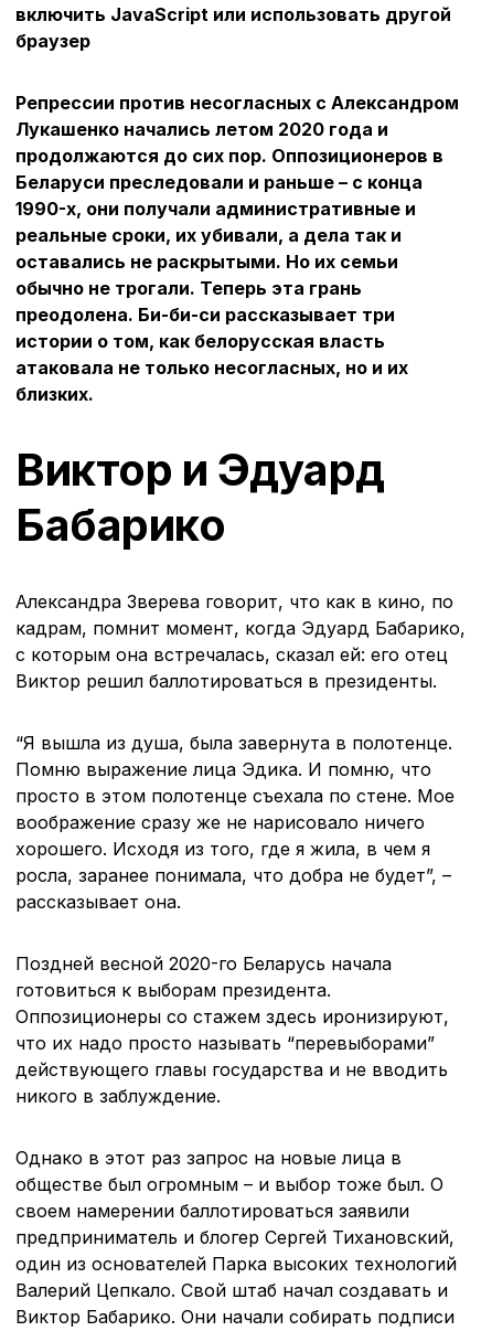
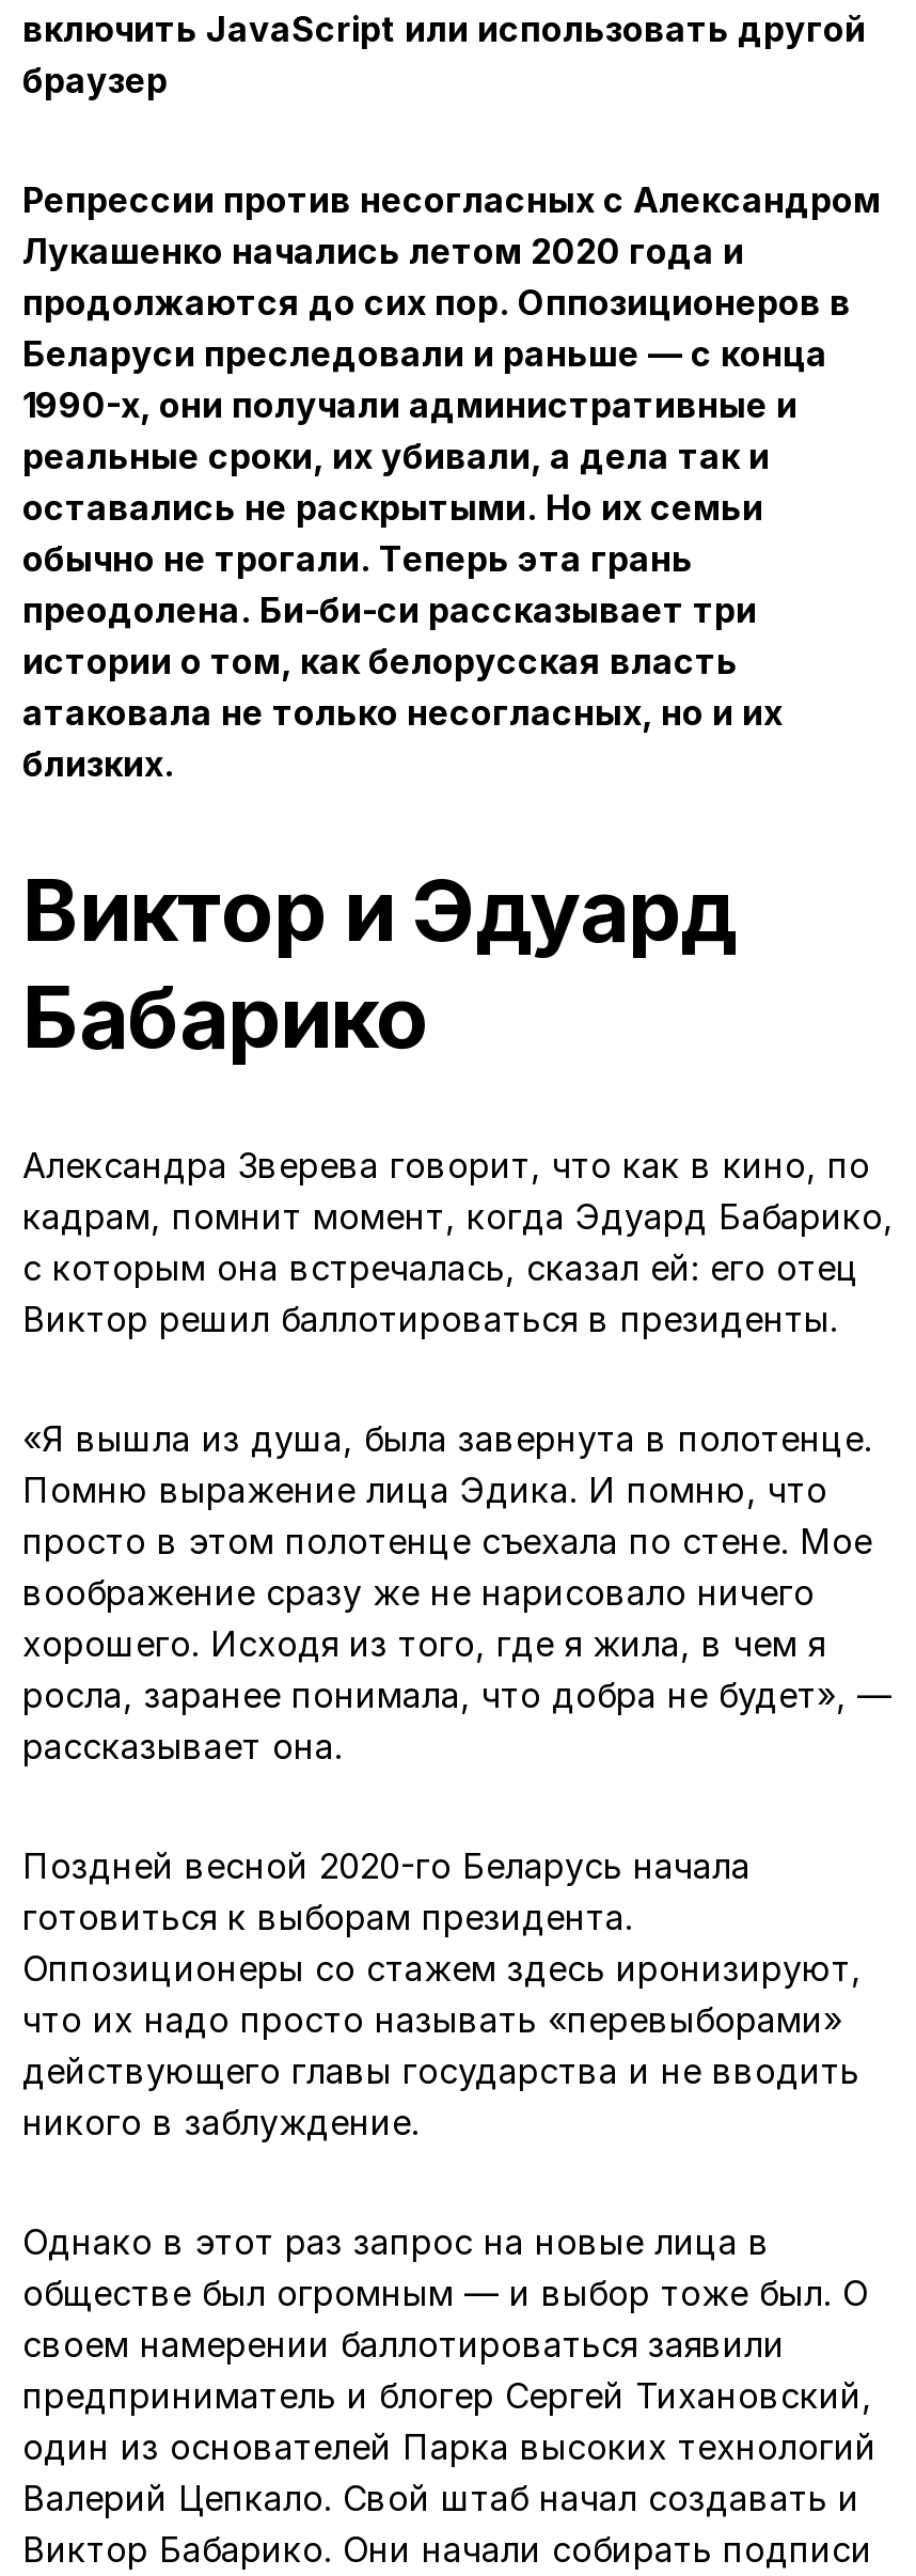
- Беларуси преследовали и раньше – с конца
+ Беларуси преследовали и раньше — с конца

- “Я вышла из душа, была завернута в полотенце.
+ «Я вышла из душа, была завернута в полотенце.

- росла, заранее понимала, что добра не будет”, –
+ росла, заранее понимала, что добра не будет», —

- что их надо просто называть “перевыборами”
+ что их надо просто называть «перевыборами»

- обществе был огромным – и выбор тоже был. О
+ обществе был огромным — и выбор тоже был. О
